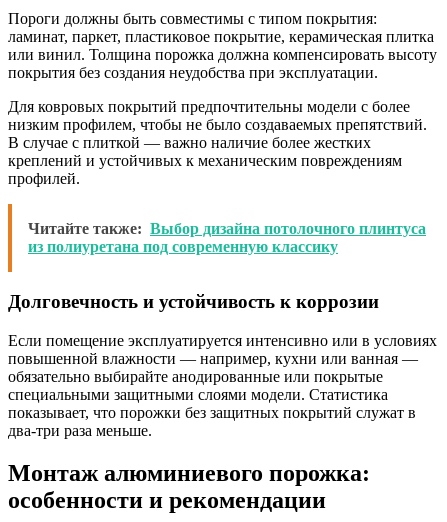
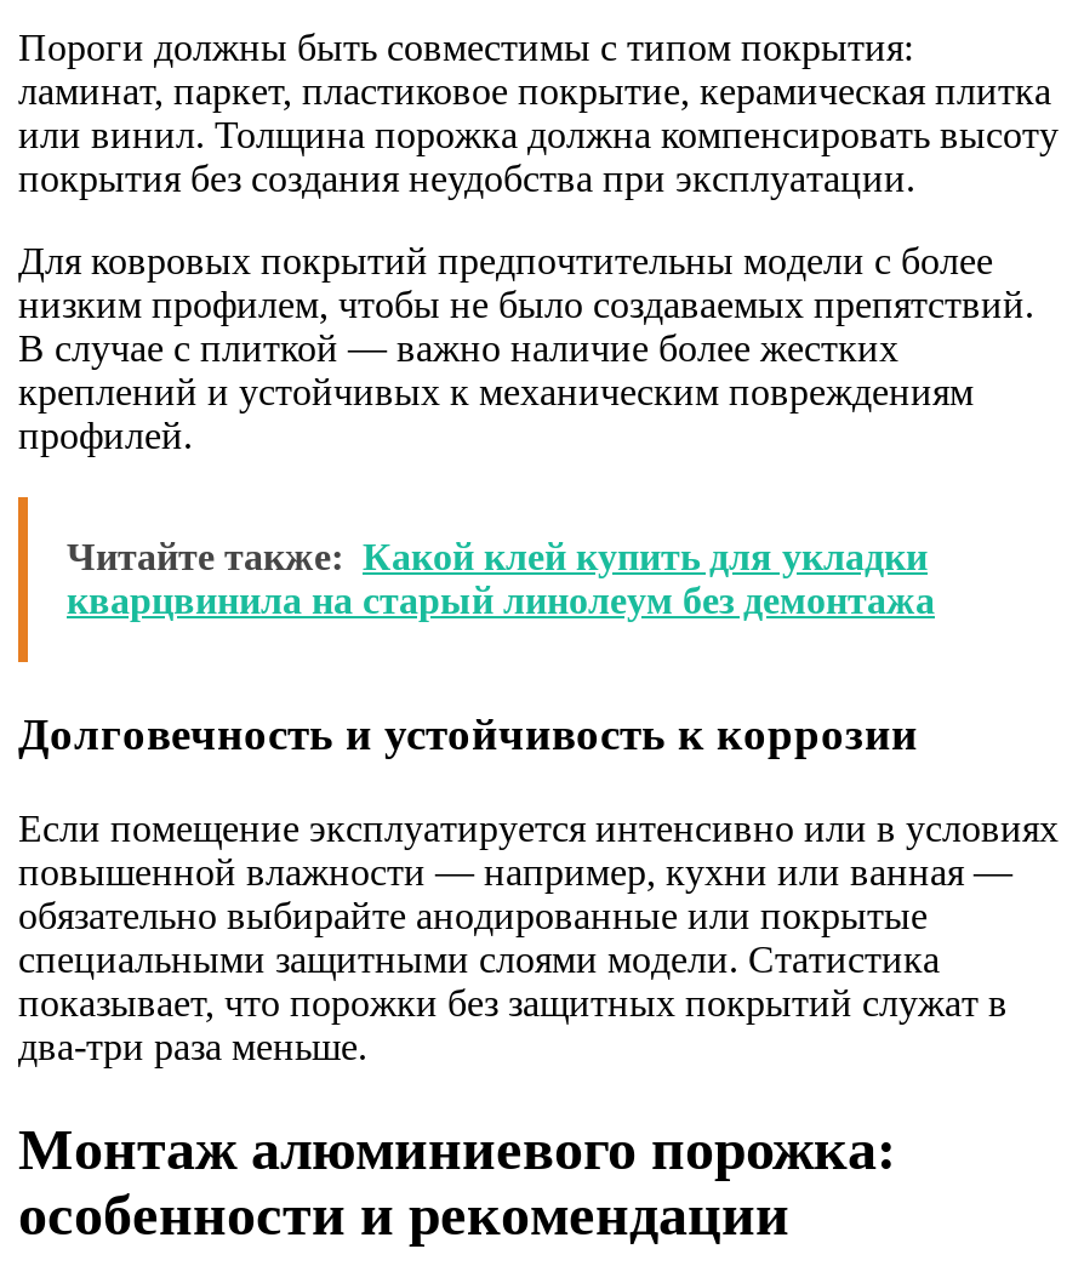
- Читайте также: Выбор дизайна потолочного плинтуса
- из полиуретана под современную классику
+ Читайте также: Какой клей купить для укладки
+ кварцвинила на старый линолеум без демонтажа
